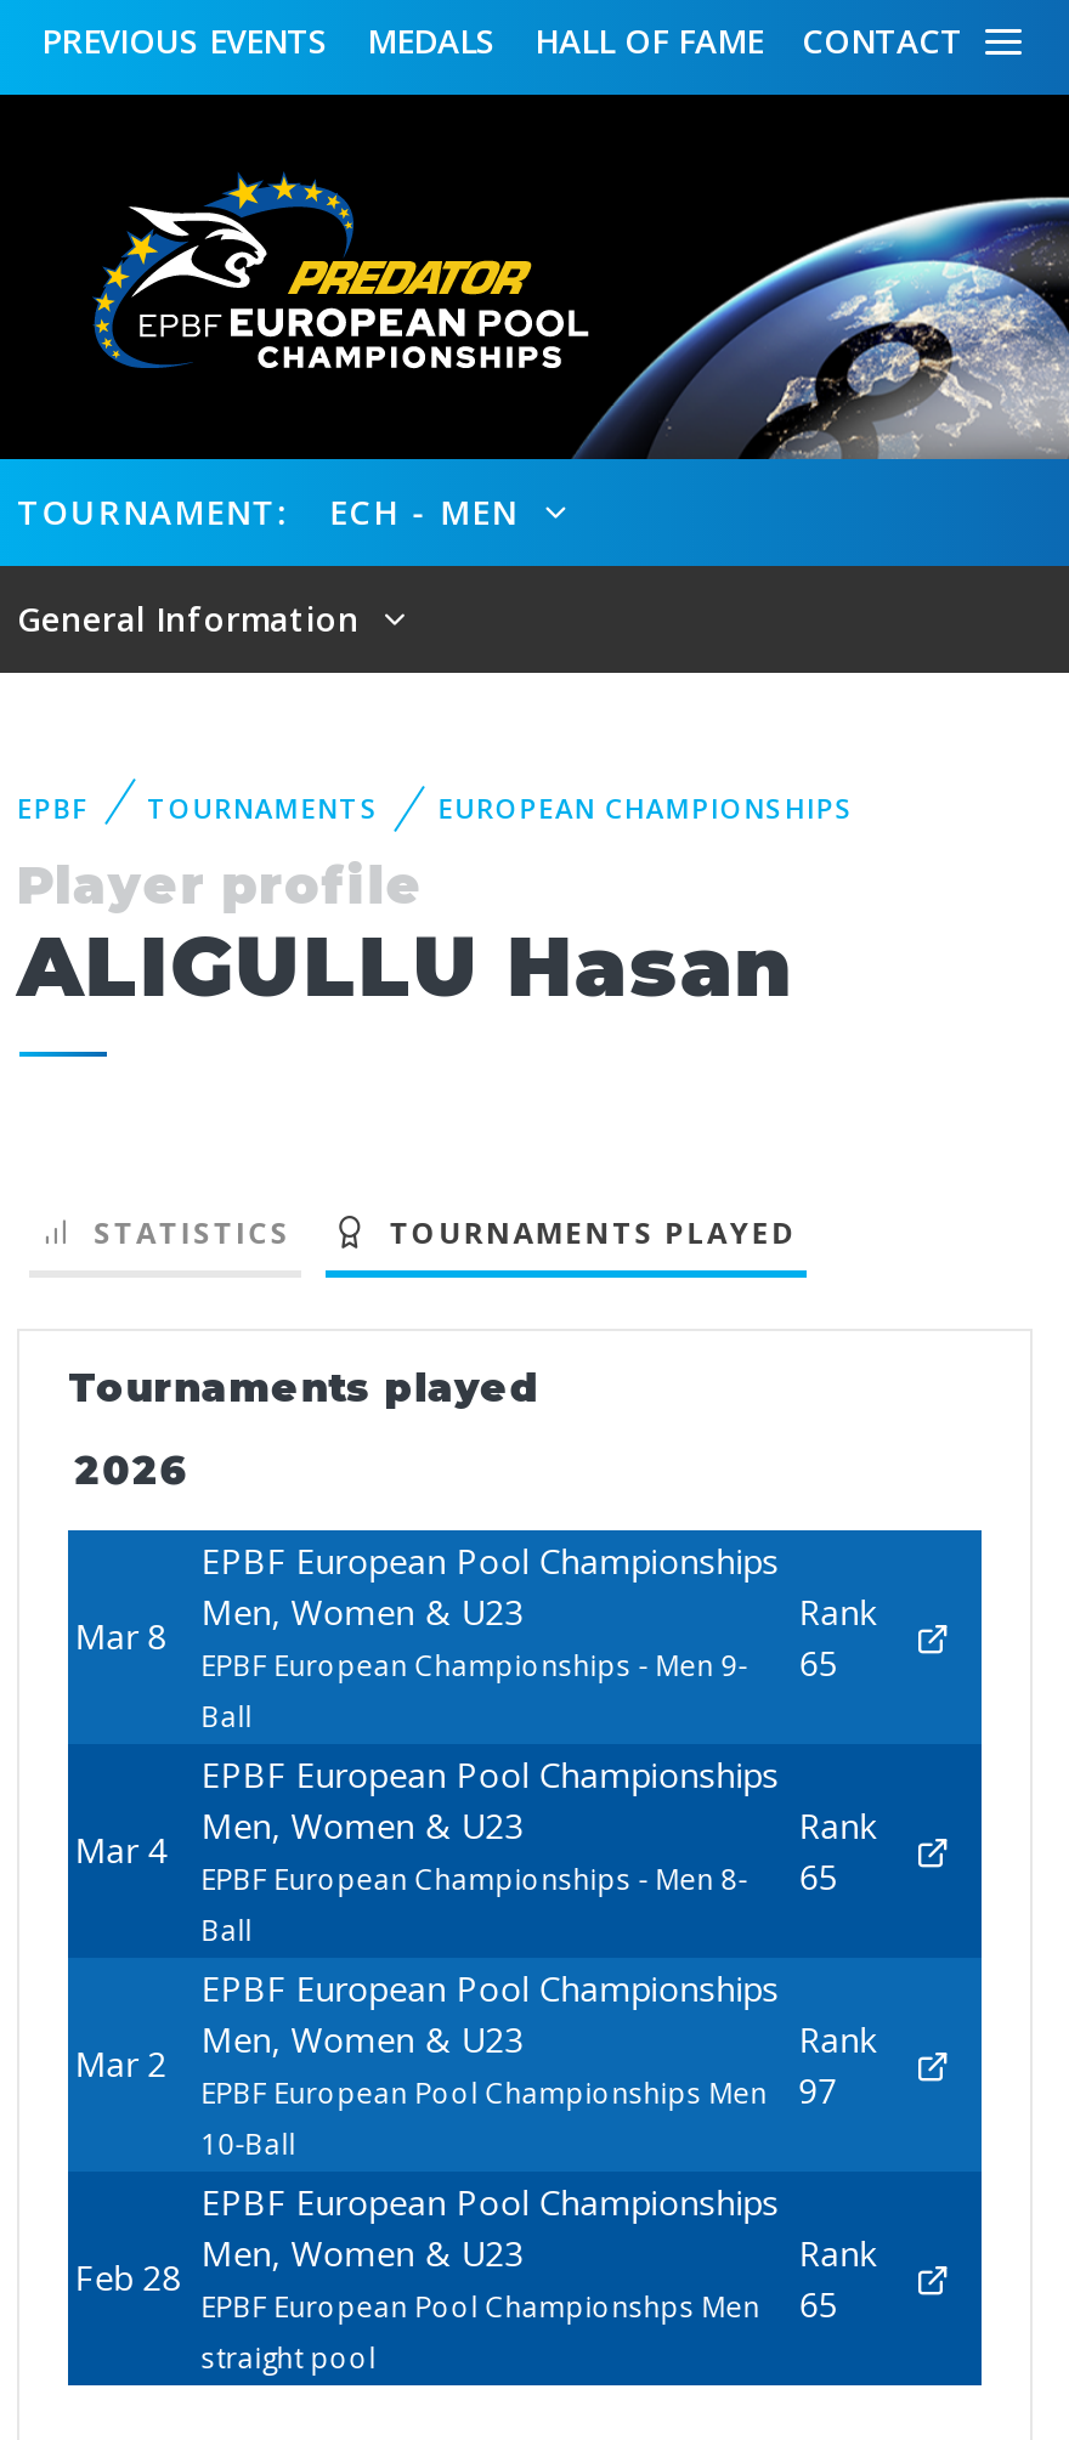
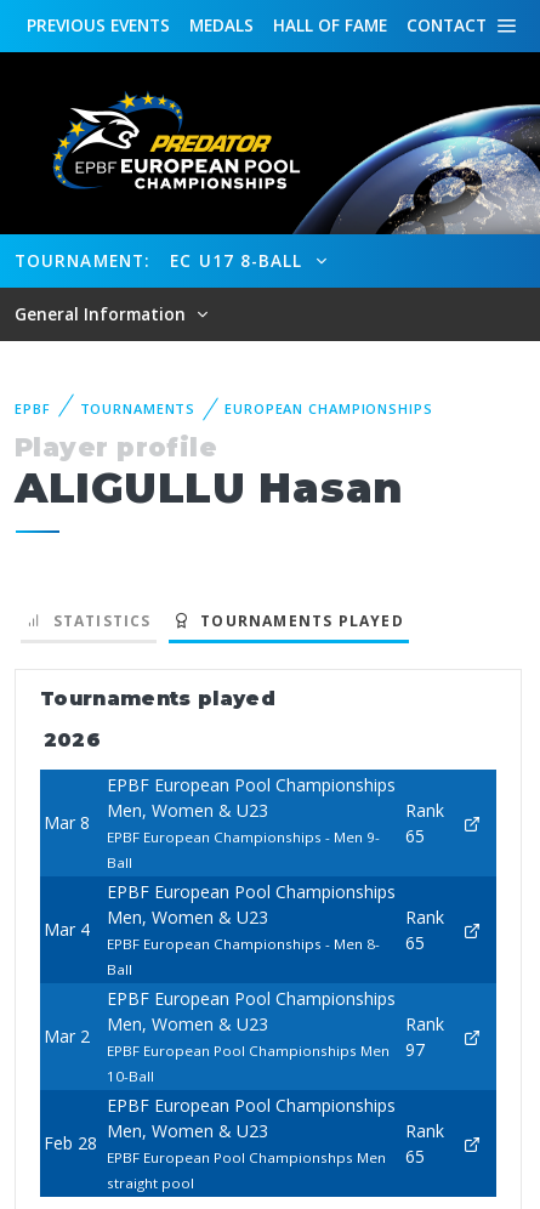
- ECH - MEN
+ EC U17 8-BALL
